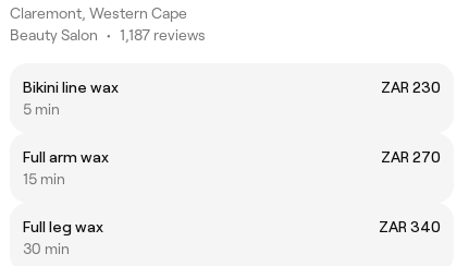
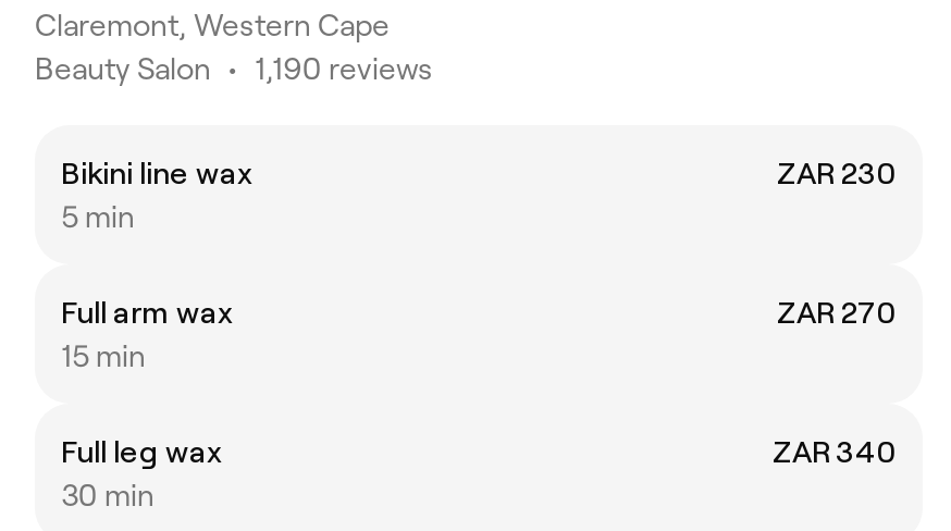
- Beauty Salon • 1,187 reviews
+ Beauty Salon • 1,190 reviews
